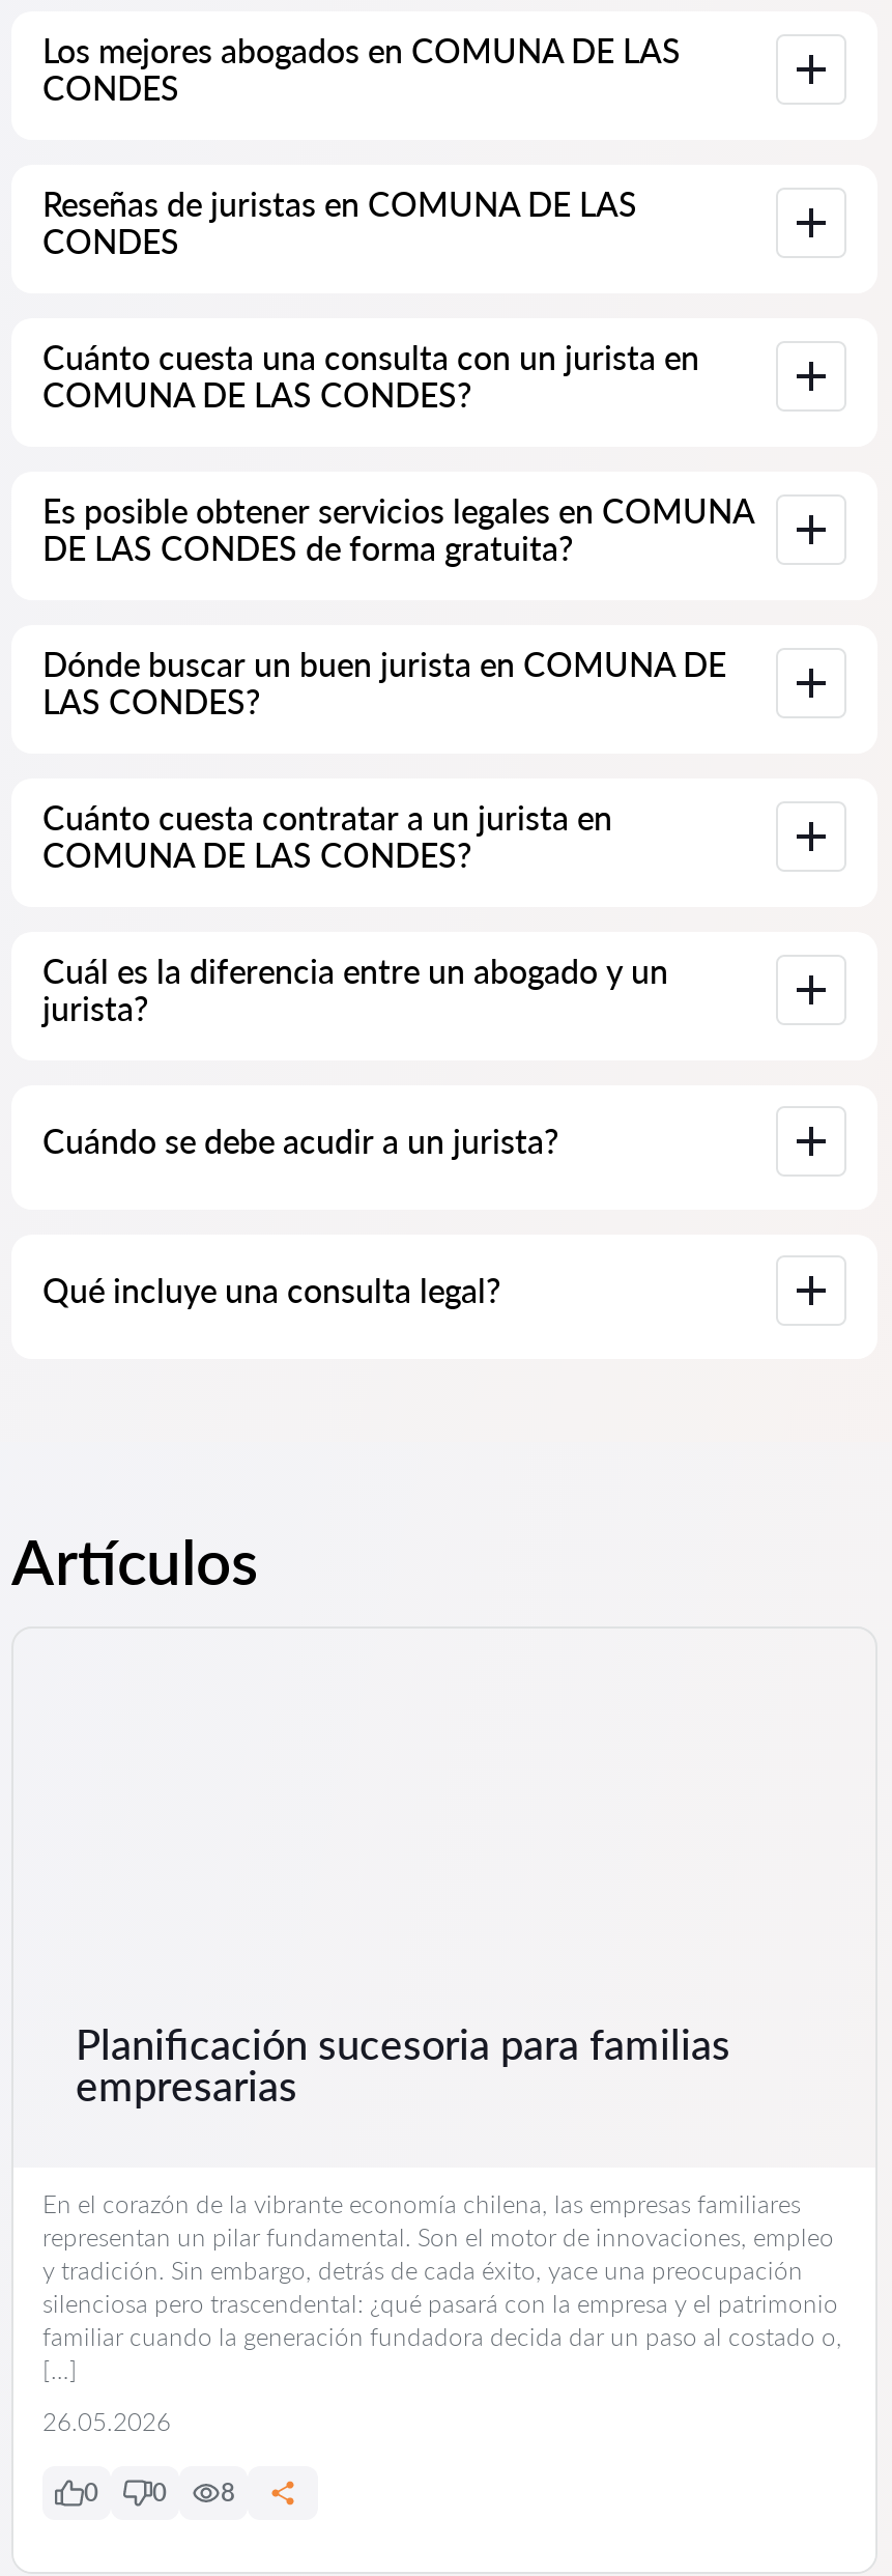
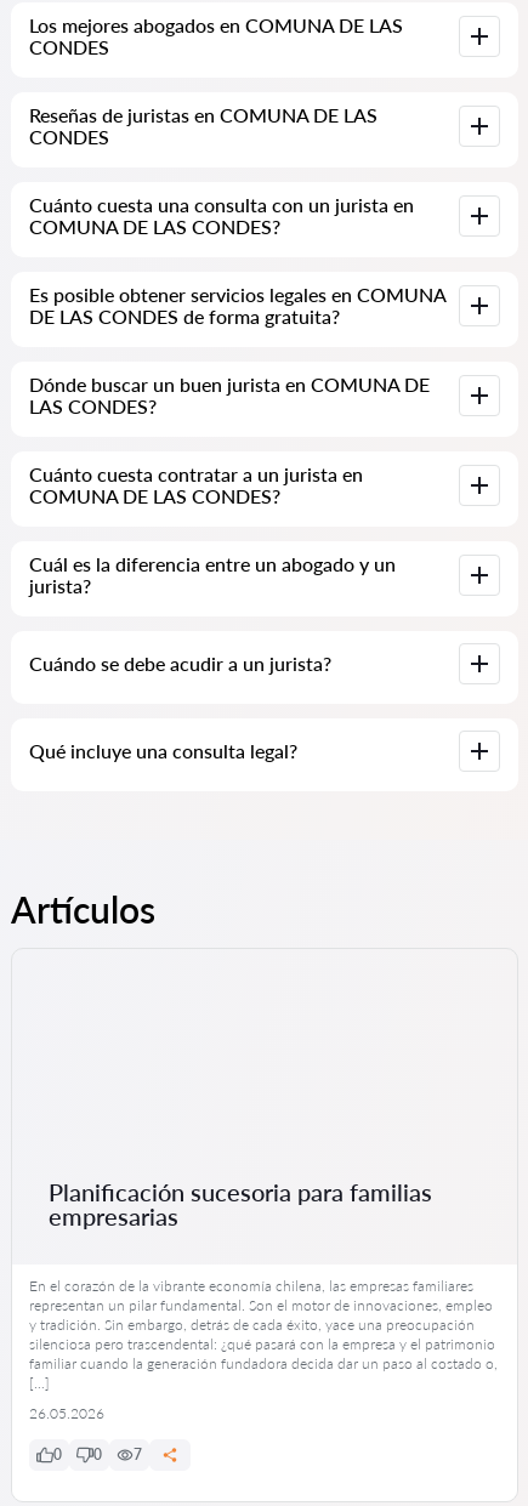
- 8
+ 7
